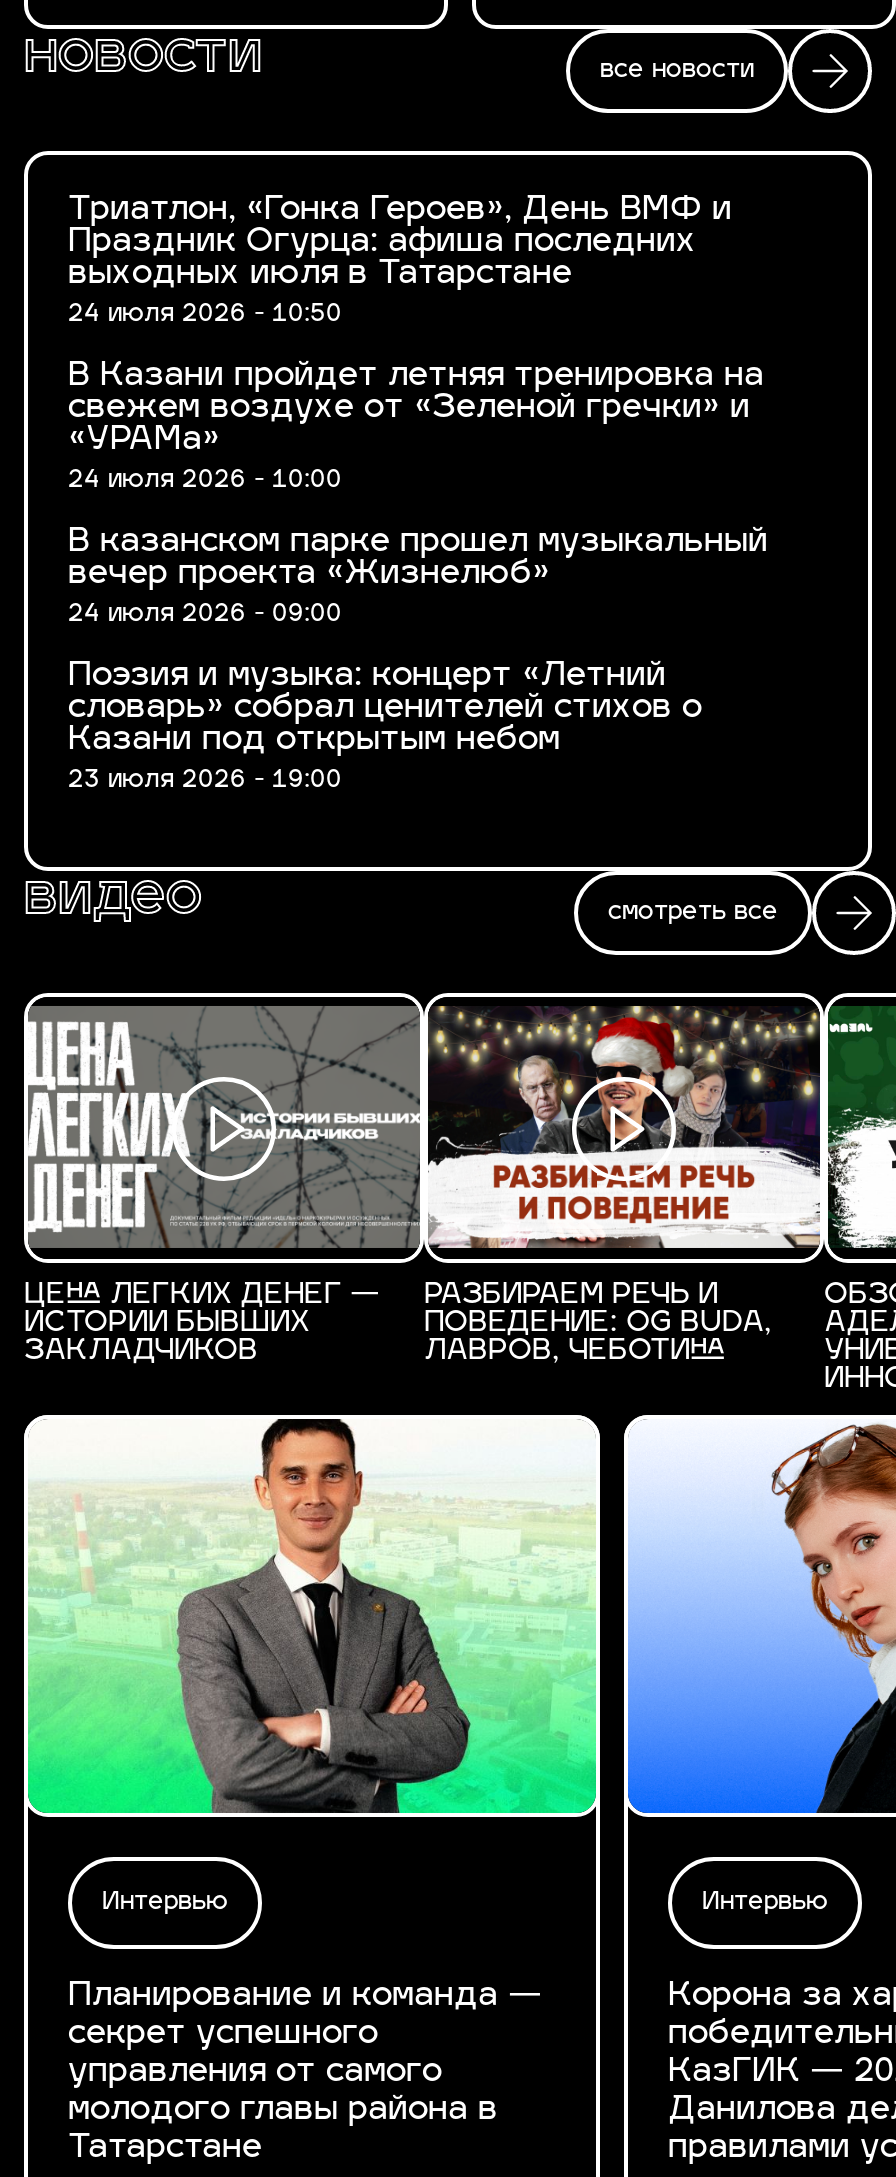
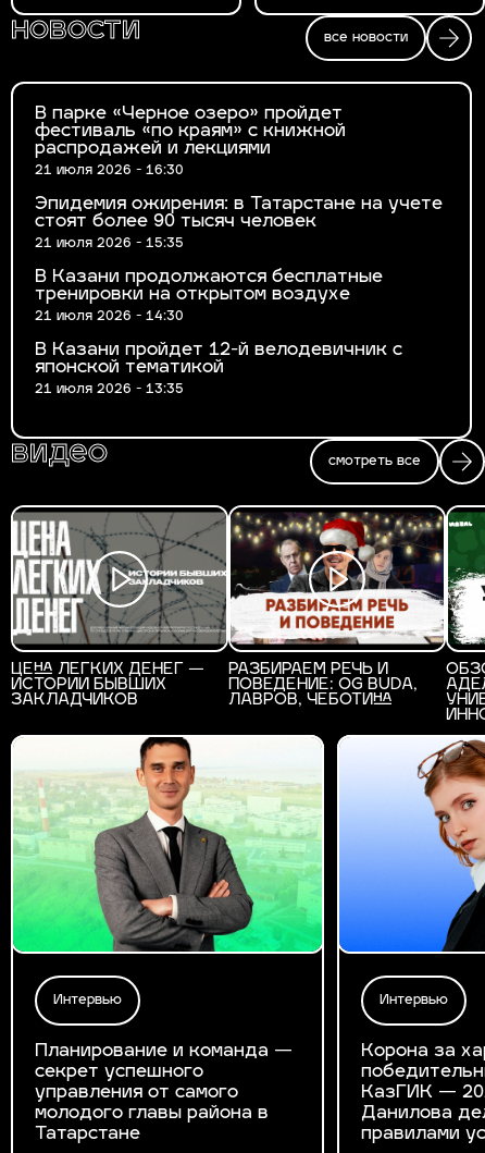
- Триатлон, «Гонка Героев», День ВМФ и
- Праздник Огурца: афиша последних
- выходных июля в Татарстане
- 24 июля 2026 - 10:50
+ В парке «Черное озеро» пройдет
+ фестиваль «по краям» с книжной
+ распродажей и лекциями
+ 21 июля 2026 - 16:30

- В Казани пройдет летняя тренировка на
- свежем воздухе от «Зеленой гречки» и
- «УРАМа»
- 24 июля 2026 - 10:00
+ Эпидемия ожирения: в Татарстане на учете
+ стоят более 90 тысяч человек
+ 21 июля 2026 - 15:35

- В казанском парке прошел музыкальный
- вечер проекта «Жизнелюб»
- 24 июля 2026 - 09:00
+ В Казани продолжаются бесплатные
+ тренировки на открытом воздухе
+ 21 июля 2026 - 14:30

- Поэзия и музыка: концерт «Летний
- словарь» собрал ценителей стихов о
- Казани под открытым небом
- 23 июля 2026 - 19:00
+ В Казани пройдет 12-й велодевичник с
+ японской тематикой
+ 21 июля 2026 - 13:35
